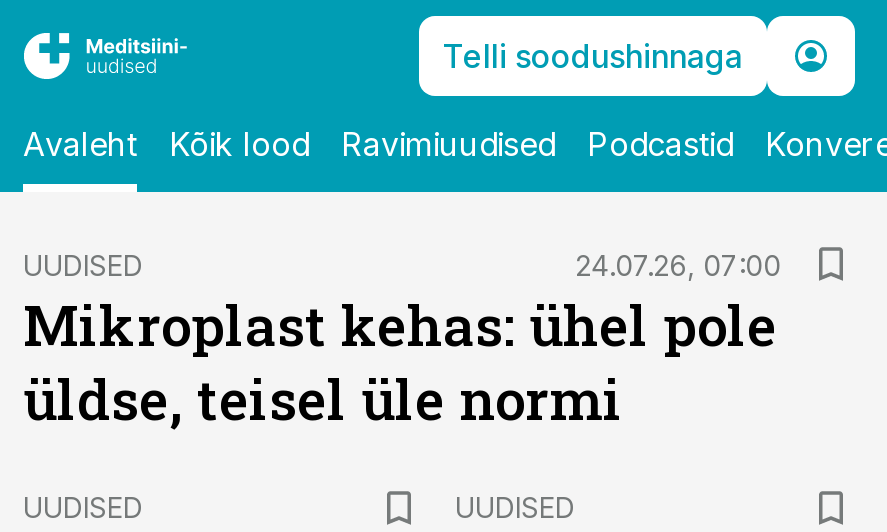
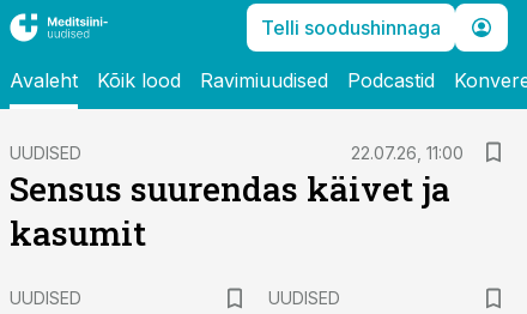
- 24.07.26, 07:00
- Mikroplast kehas: ühel pole
- üldse, teisel üle normi
+ 22.07.26, 11:00
+ Sensus suurendas käivet ja
+ kasumit
